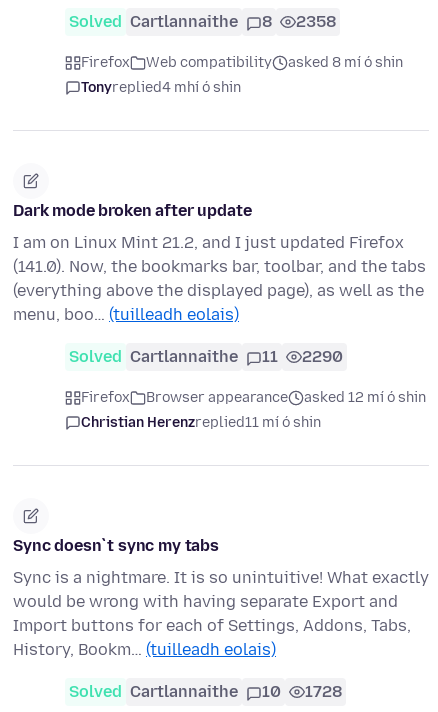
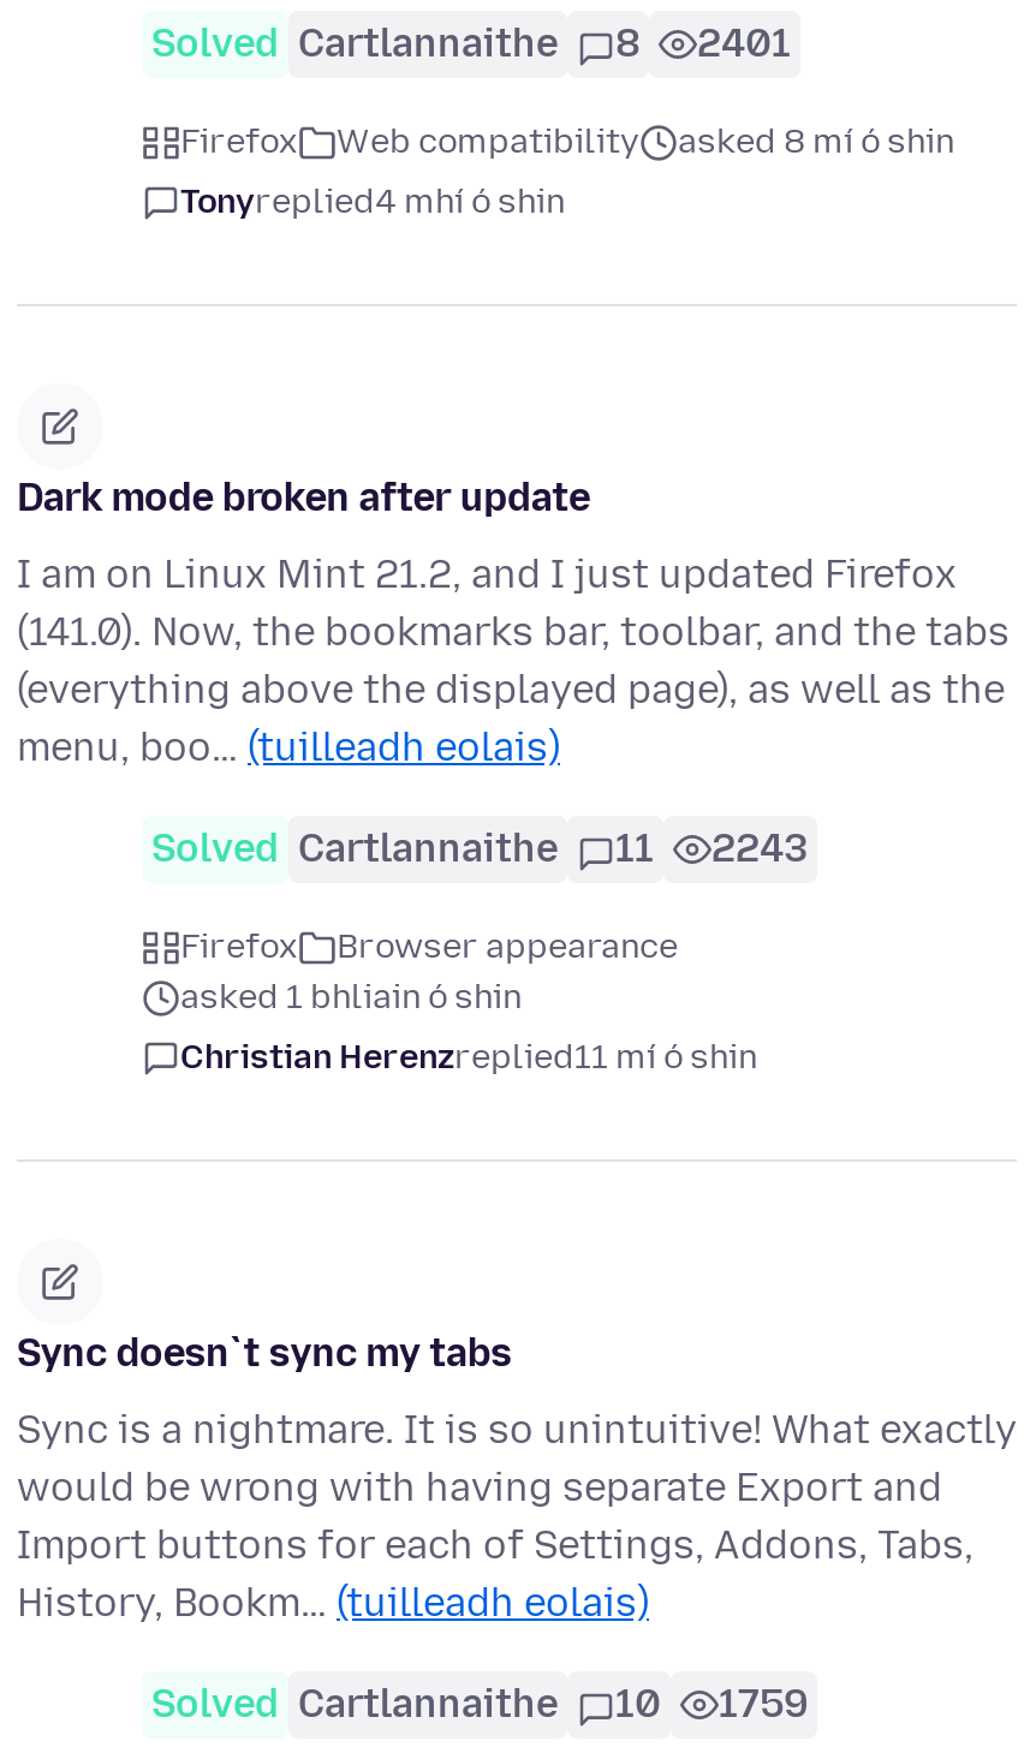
- Solved Cartlannaithe 8 2358
+ Solved Cartlannaithe 8 2401

- Solved Cartlannaithe 11 2290
+ Solved Cartlannaithe 11 2243

- asked 12 mí ó shin
+ asked 1 bhliain ó shin

- Solved Cartlannaithe 10 1728
+ Solved Cartlannaithe 10 1759
